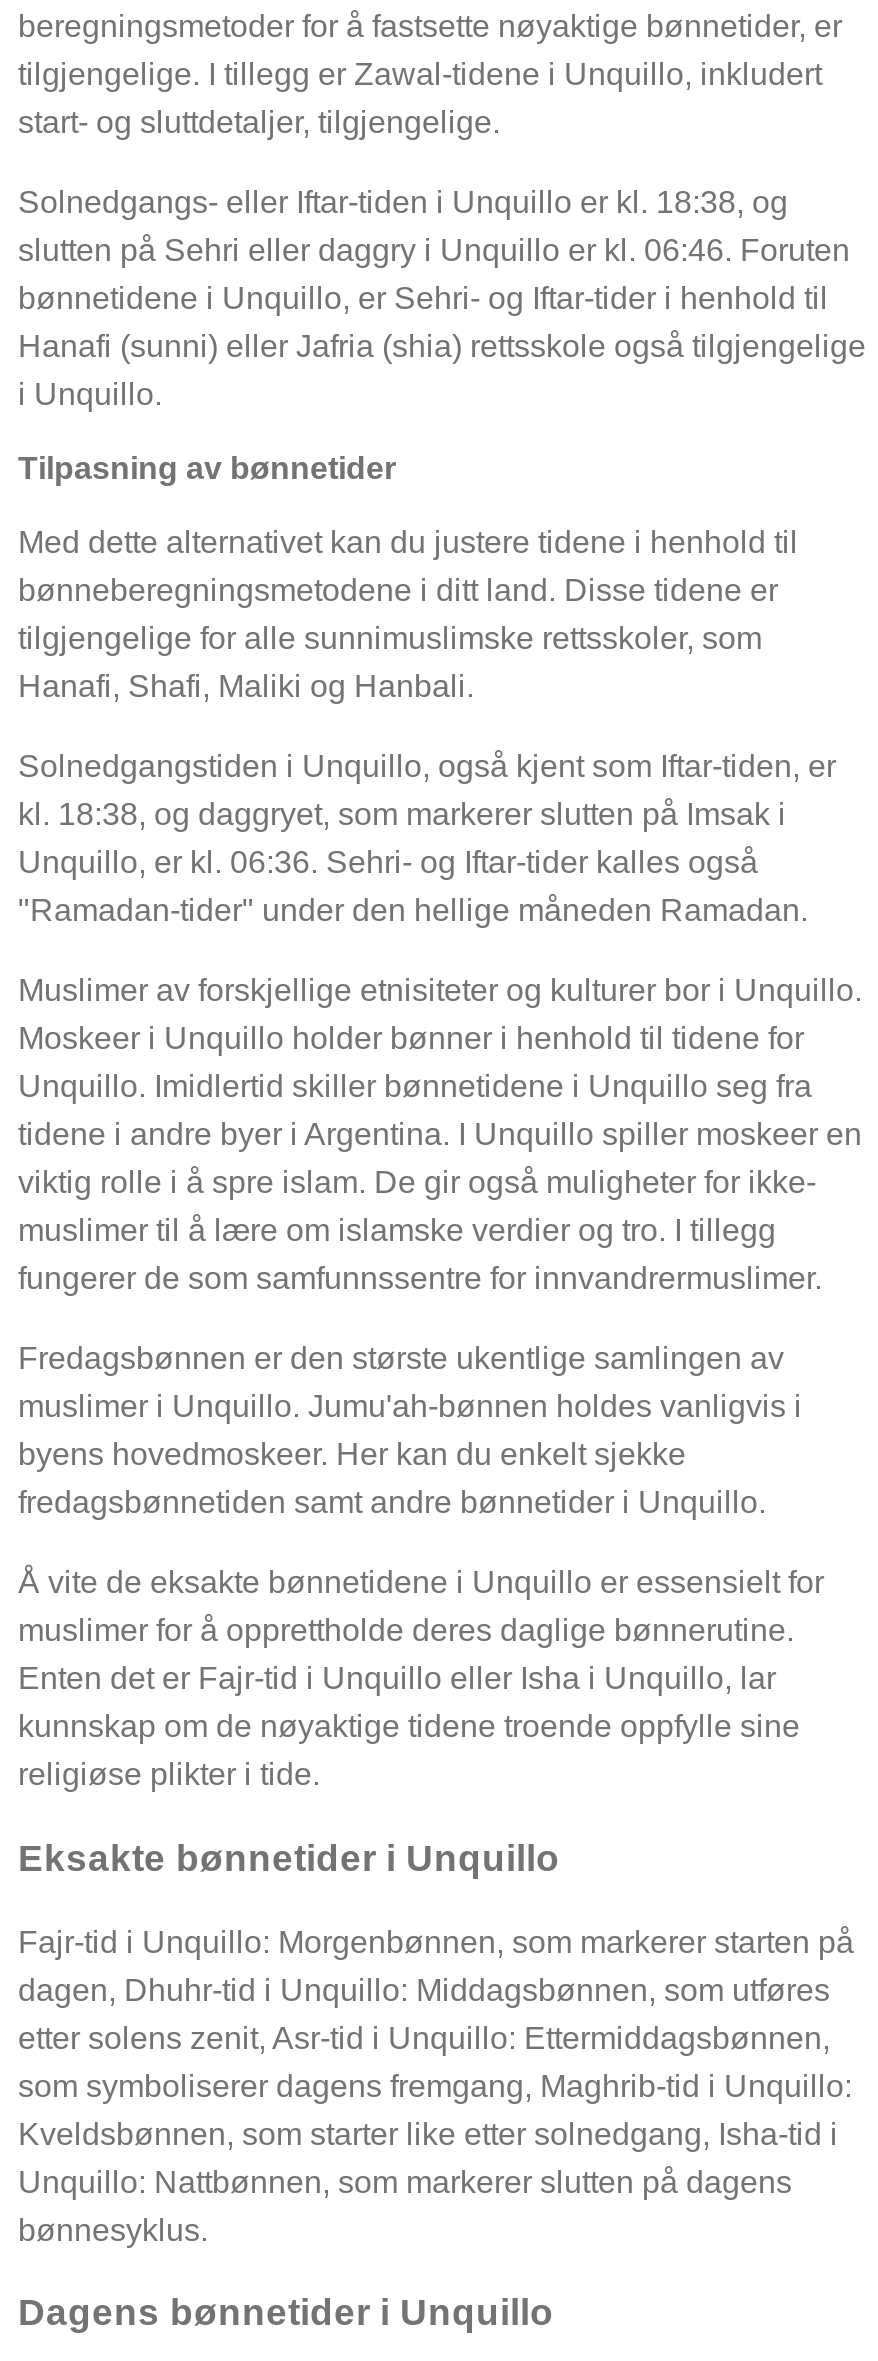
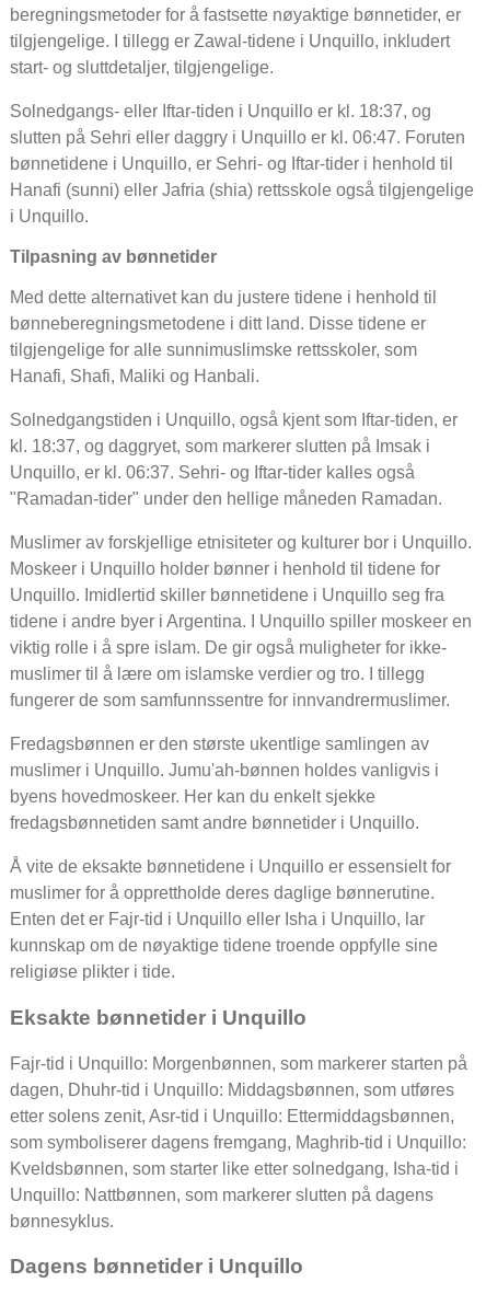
- Solnedgangs- eller Iftar-tiden i Unquillo er kl. 18:38, og
+ Solnedgangs- eller Iftar-tiden i Unquillo er kl. 18:37, og

- slutten på Sehri eller daggry i Unquillo er kl. 06:46. Foruten
+ slutten på Sehri eller daggry i Unquillo er kl. 06:47. Foruten

- kl. 18:38, og daggryet, som markerer slutten på Imsak i
+ kl. 18:37, og daggryet, som markerer slutten på Imsak i

- Unquillo, er kl. 06:36. Sehri- og Iftar-tider kalles også
+ Unquillo, er kl. 06:37. Sehri- og Iftar-tider kalles også
